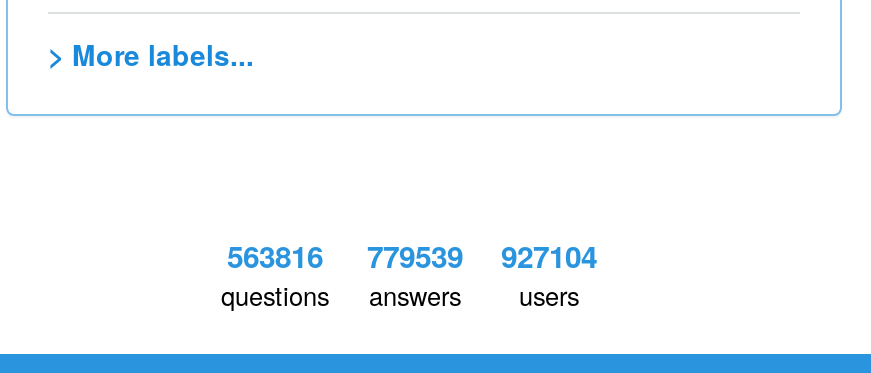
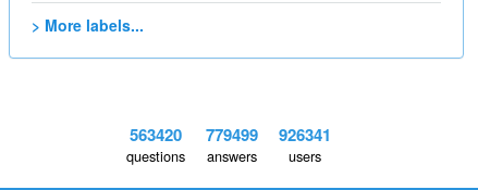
- 563816
+ 563420

- 779539
+ 779499

- 927104
+ 926341
